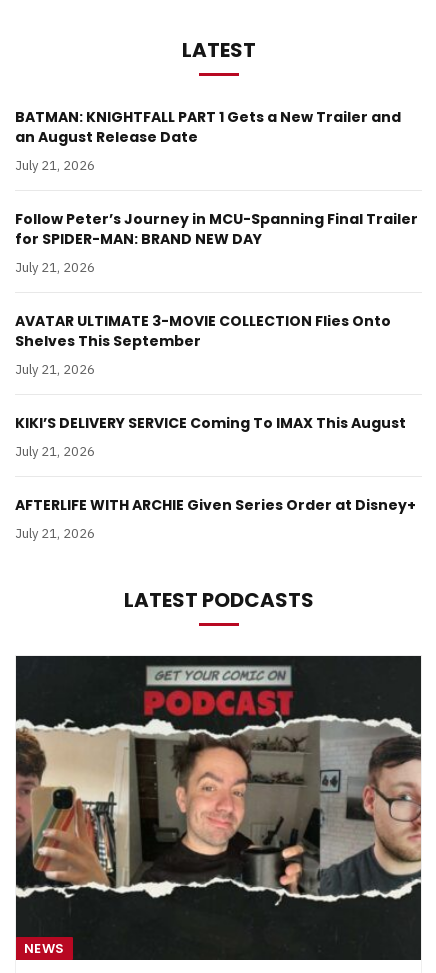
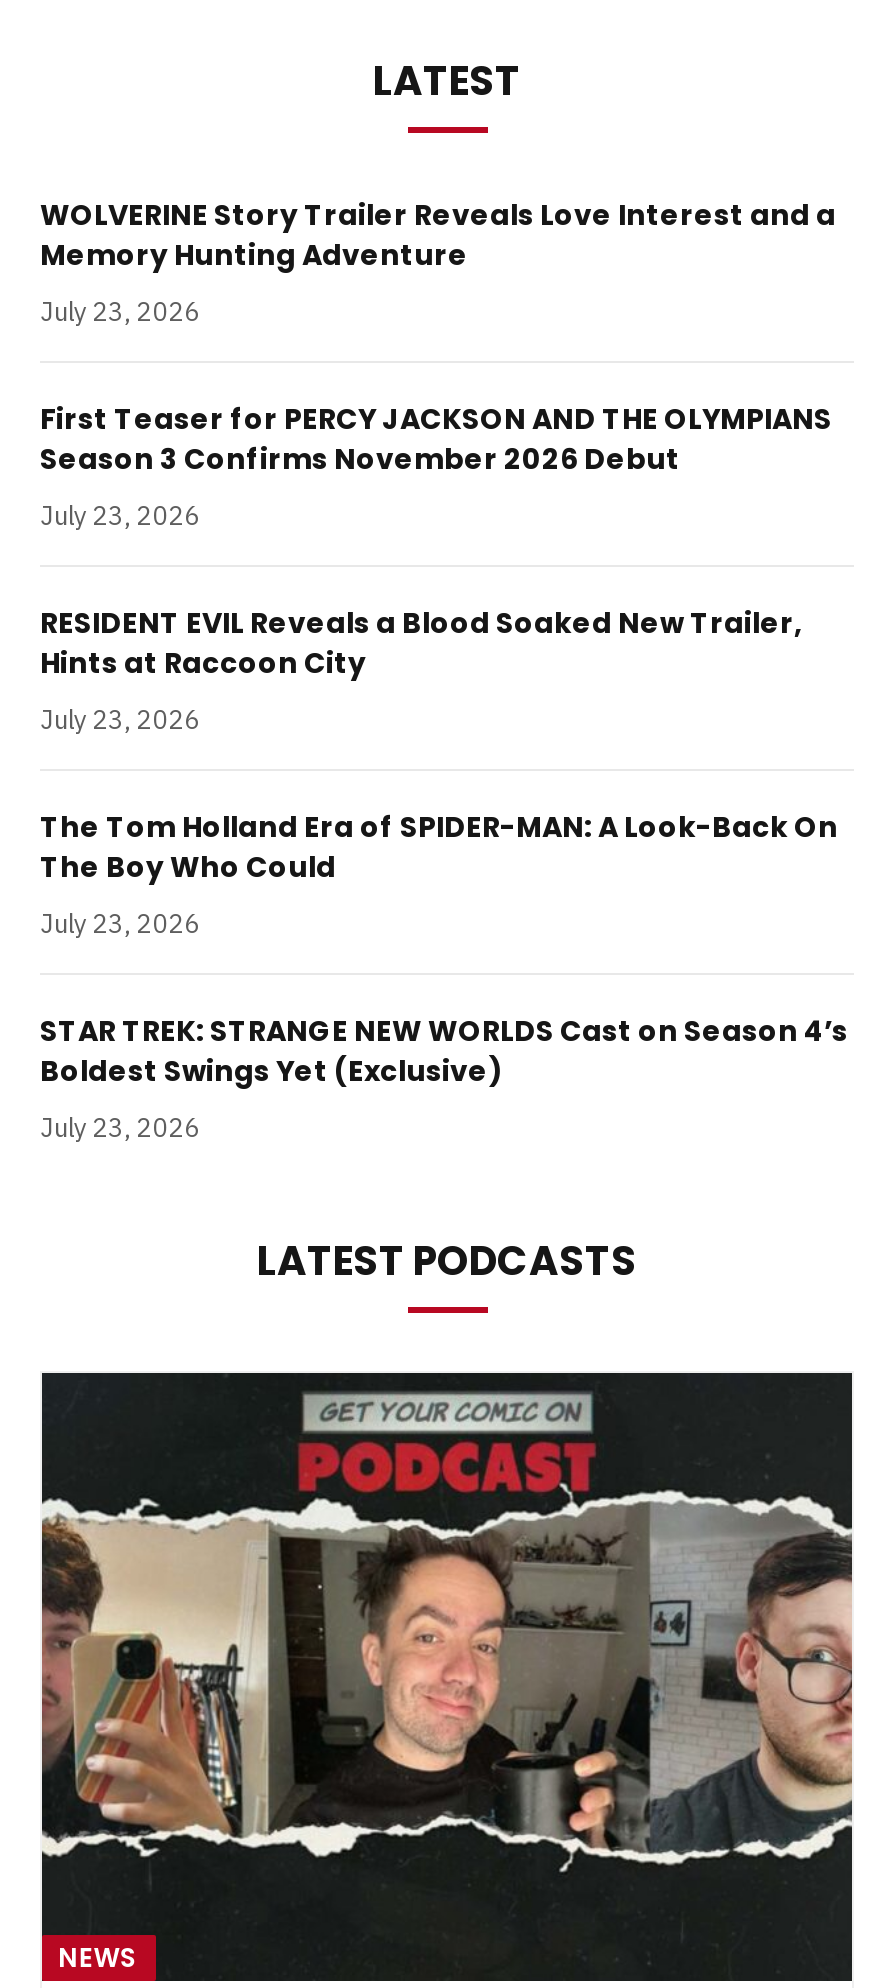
- BATMAN: KNIGHTFALL PART 1 Gets a New Trailer and
- an August Release Date
+ WOLVERINE Story Trailer Reveals Love Interest and a
+ Memory Hunting Adventure

- July 21, 2026
+ July 23, 2026

- Follow Peter’s Journey in MCU-Spanning Final Trailer
- for SPIDER-MAN: BRAND NEW DAY
+ First Teaser for PERCY JACKSON AND THE OLYMPIANS
+ Season 3 Confirms November 2026 Debut

- July 21, 2026
+ July 23, 2026

- AVATAR ULTIMATE 3-MOVIE COLLECTION Flies Onto
- Shelves This September
+ RESIDENT EVIL Reveals a Blood Soaked New Trailer,
+ Hints at Raccoon City

- July 21, 2026
+ July 23, 2026

- KIKI’S DELIVERY SERVICE Coming To IMAX This August
+ The Tom Holland Era of SPIDER-MAN: A Look-Back On
+ The Boy Who Could

- July 21, 2026
+ July 23, 2026

- AFTERLIFE WITH ARCHIE Given Series Order at Disney+
+ STAR TREK: STRANGE NEW WORLDS Cast on Season 4’s
+ Boldest Swings Yet (Exclusive)

- July 21, 2026
+ July 23, 2026
